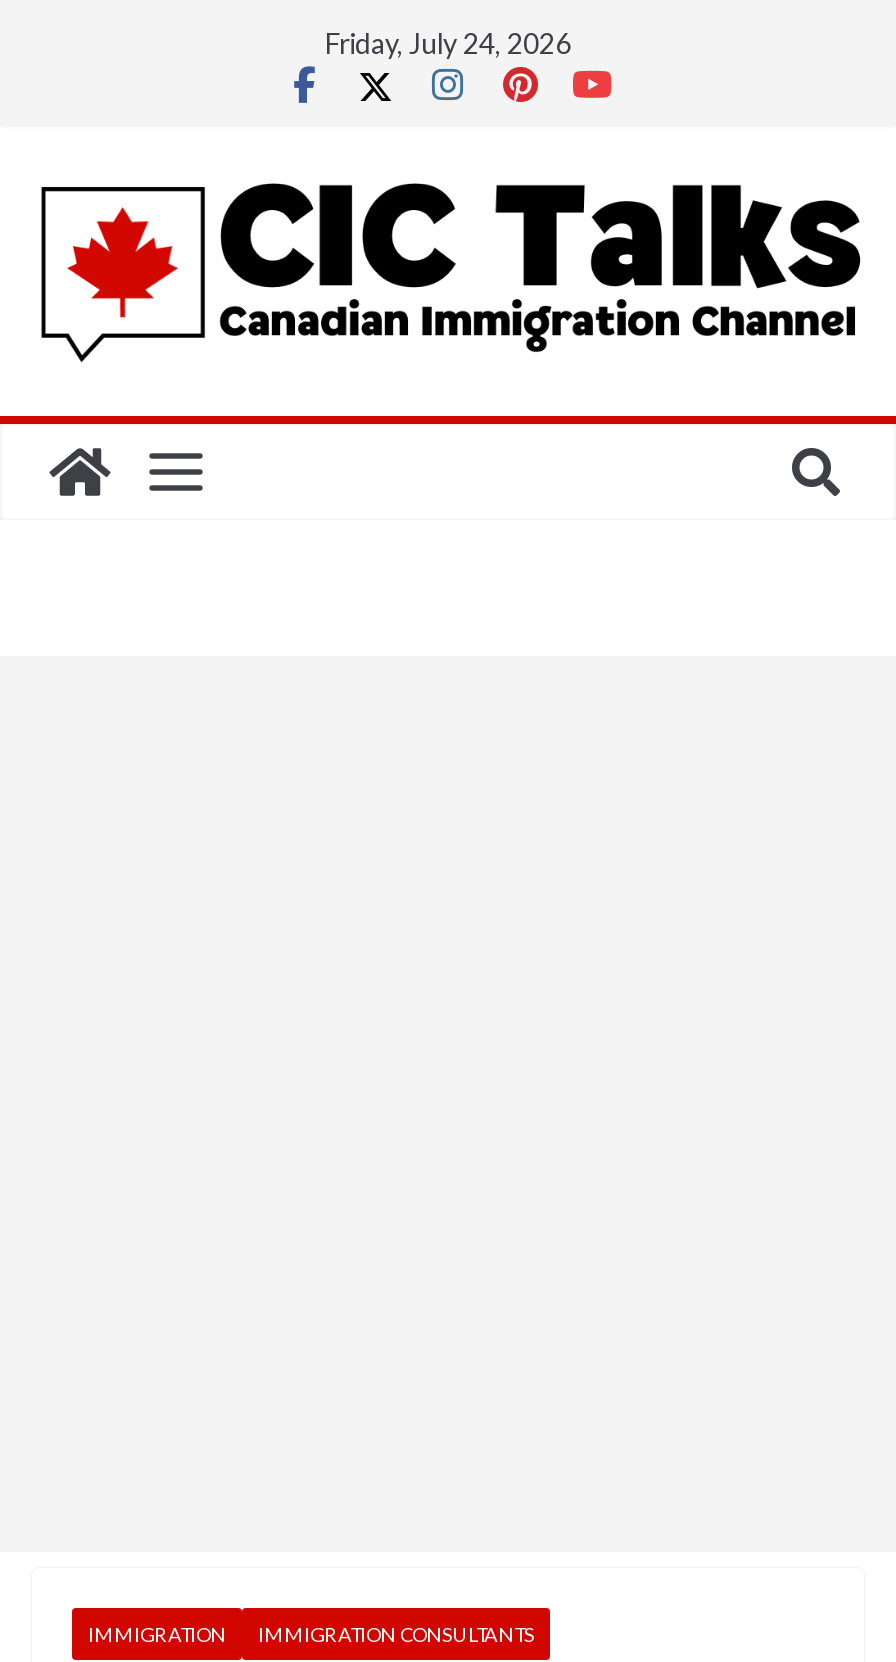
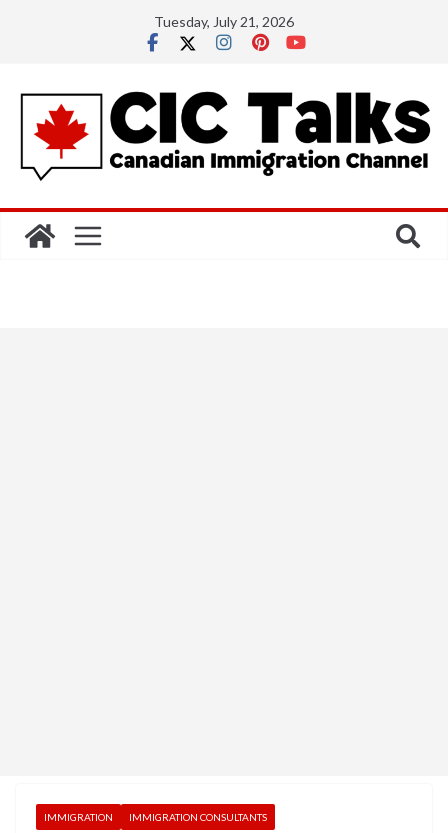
- Friday, July 24, 2026
+ Tuesday, July 21, 2026
